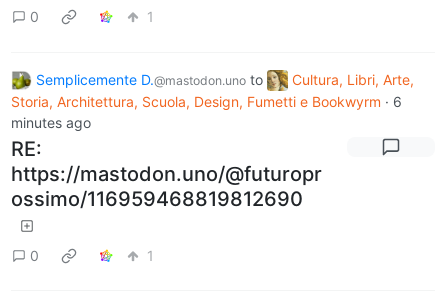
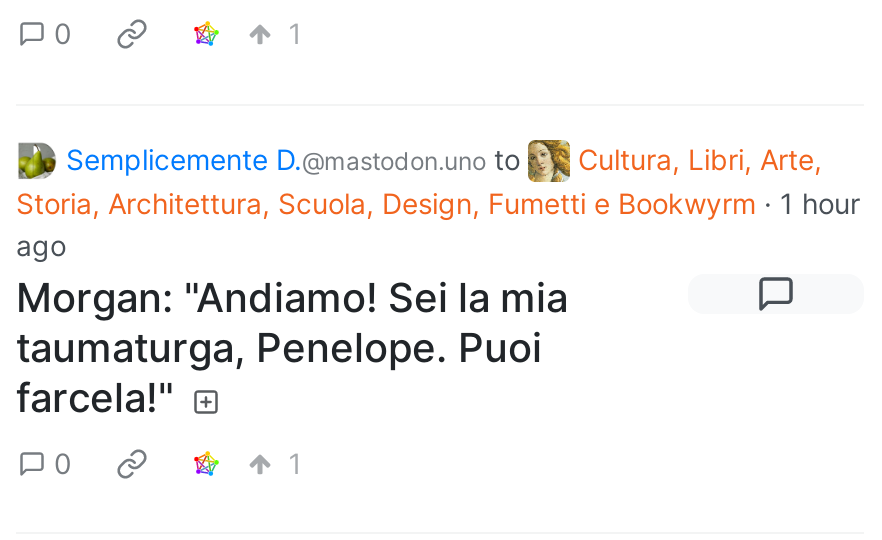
- Storia, Architettura, Scuola, Design, Fumetti e Bookwyrm · 6
- minutes ago
- RE:
- https://mastodon.uno/@futuropr
- ossimo/116959468819812690
+ Storia, Architettura, Scuola, Design, Fumetti e Bookwyrm · 1 hour
+ ago
+ Morgan: "Andiamo! Sei la mia
+ taumaturga, Penelope. Puoi
+ farcela!"
